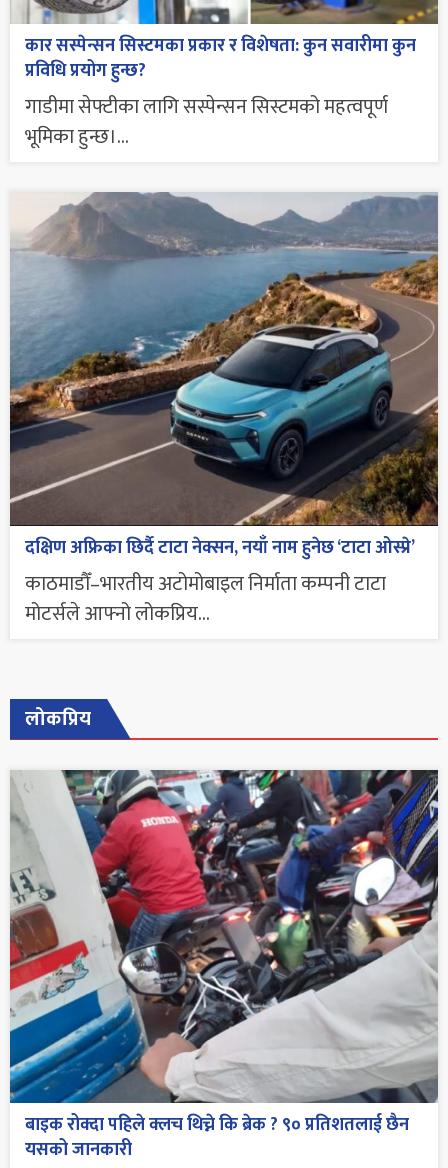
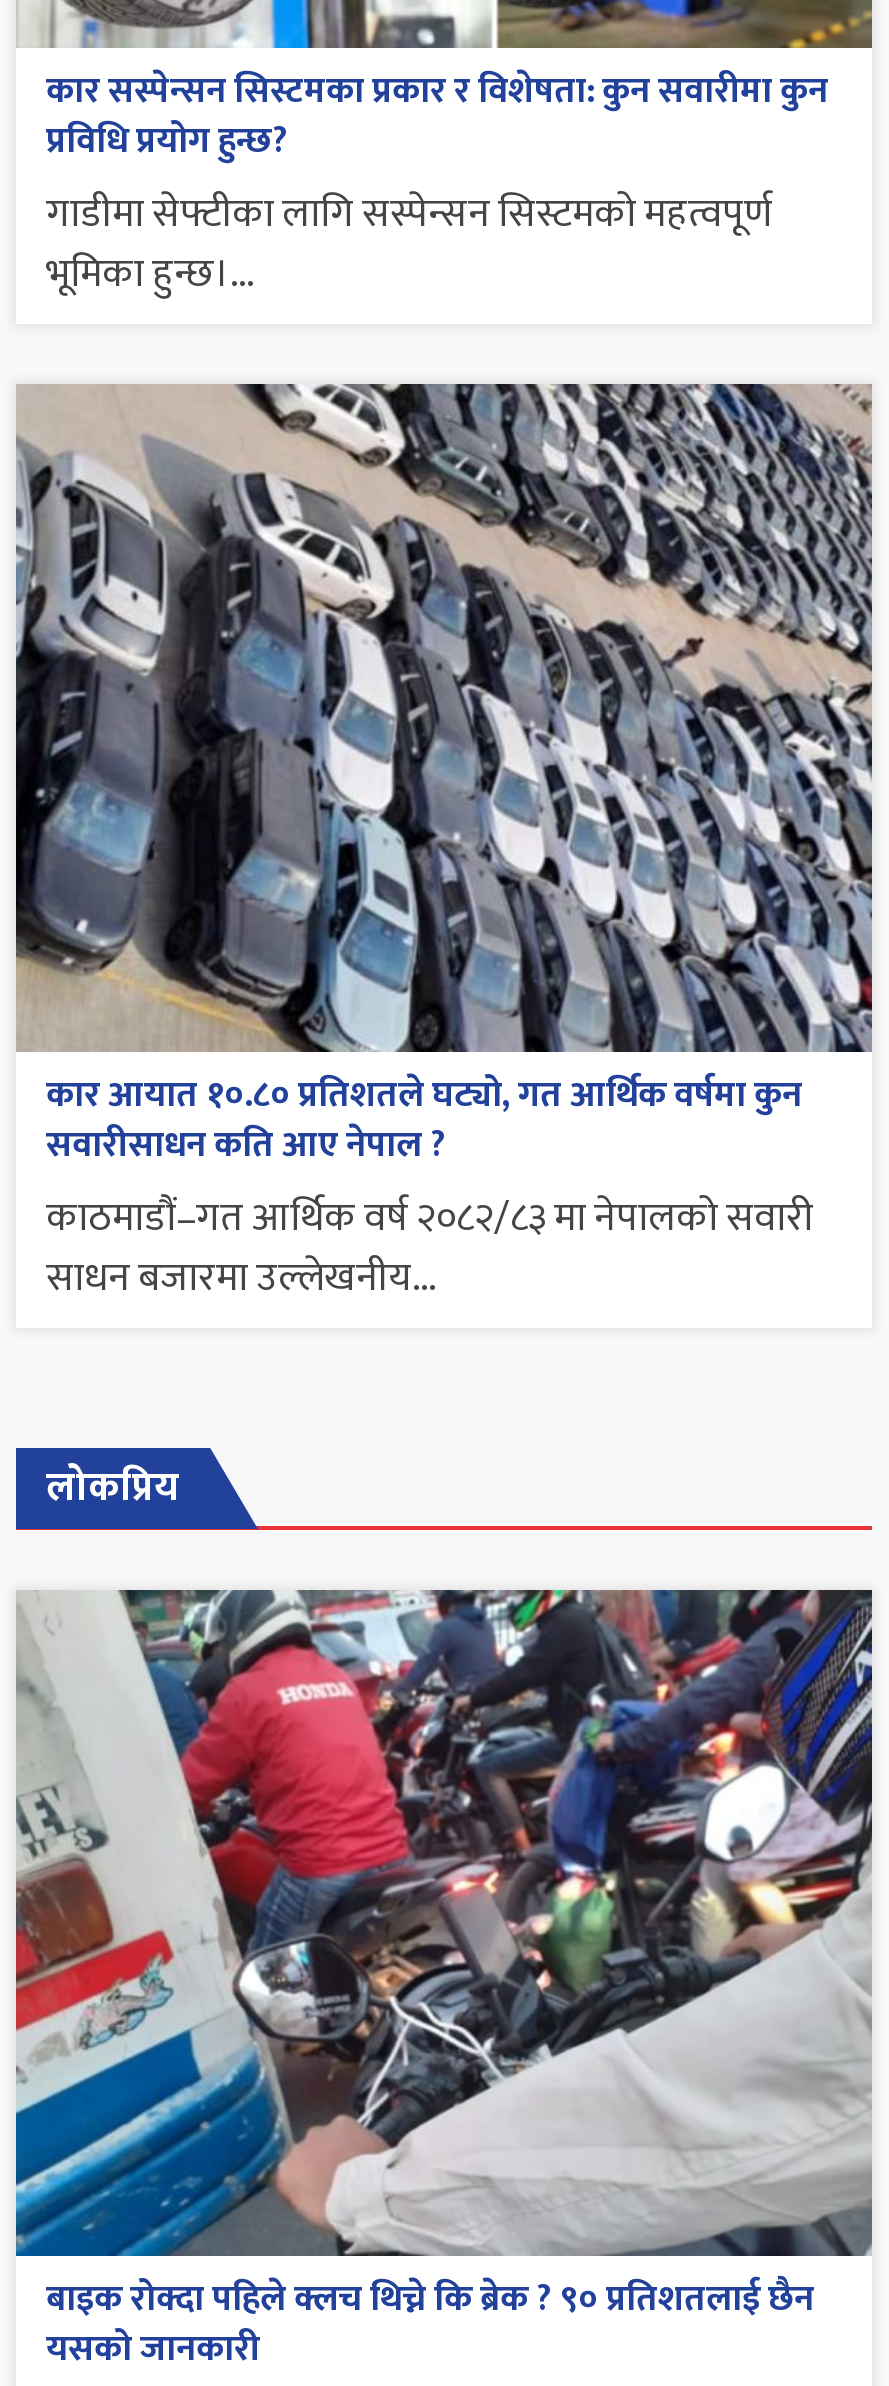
- [image]
- दक्षिण अफ्रिका छिर्दै टाटा नेक्सन, नयाँ नाम हुनेछ ‘टाटा ओस्प्रे’
- काठमाडौँ–भारतीय अटोमोबाइल निर्माता कम्पनी टाटा
- मोटर्सले आफ्नो लोकप्रिय...
+ [image]
+ कार आयात १०.८० प्रतिशतले घट्यो, गत आर्थिक वर्षमा कुन
+ सवारीसाधन कति आए नेपाल ?
+ काठमाडौं–गत आर्थिक वर्ष २०८२/८३ मा नेपालको सवारी
+ साधन बजारमा उल्लेखनीय...
